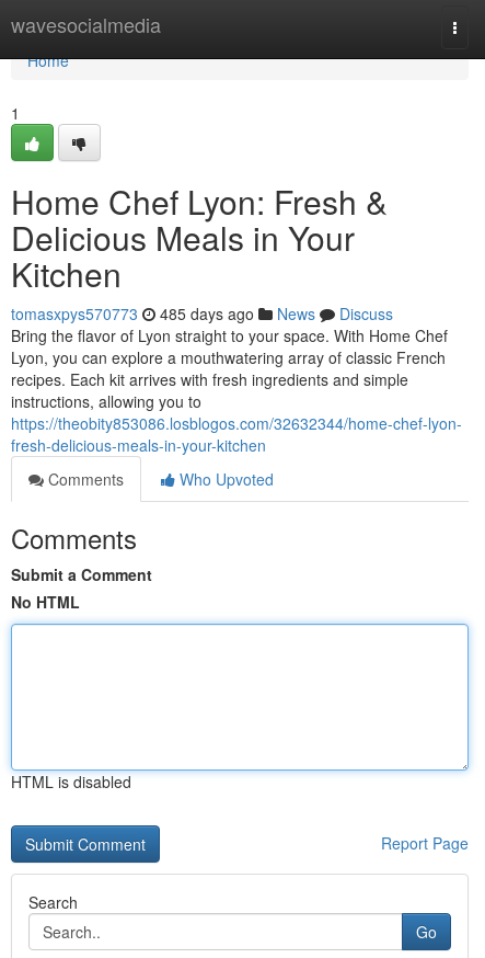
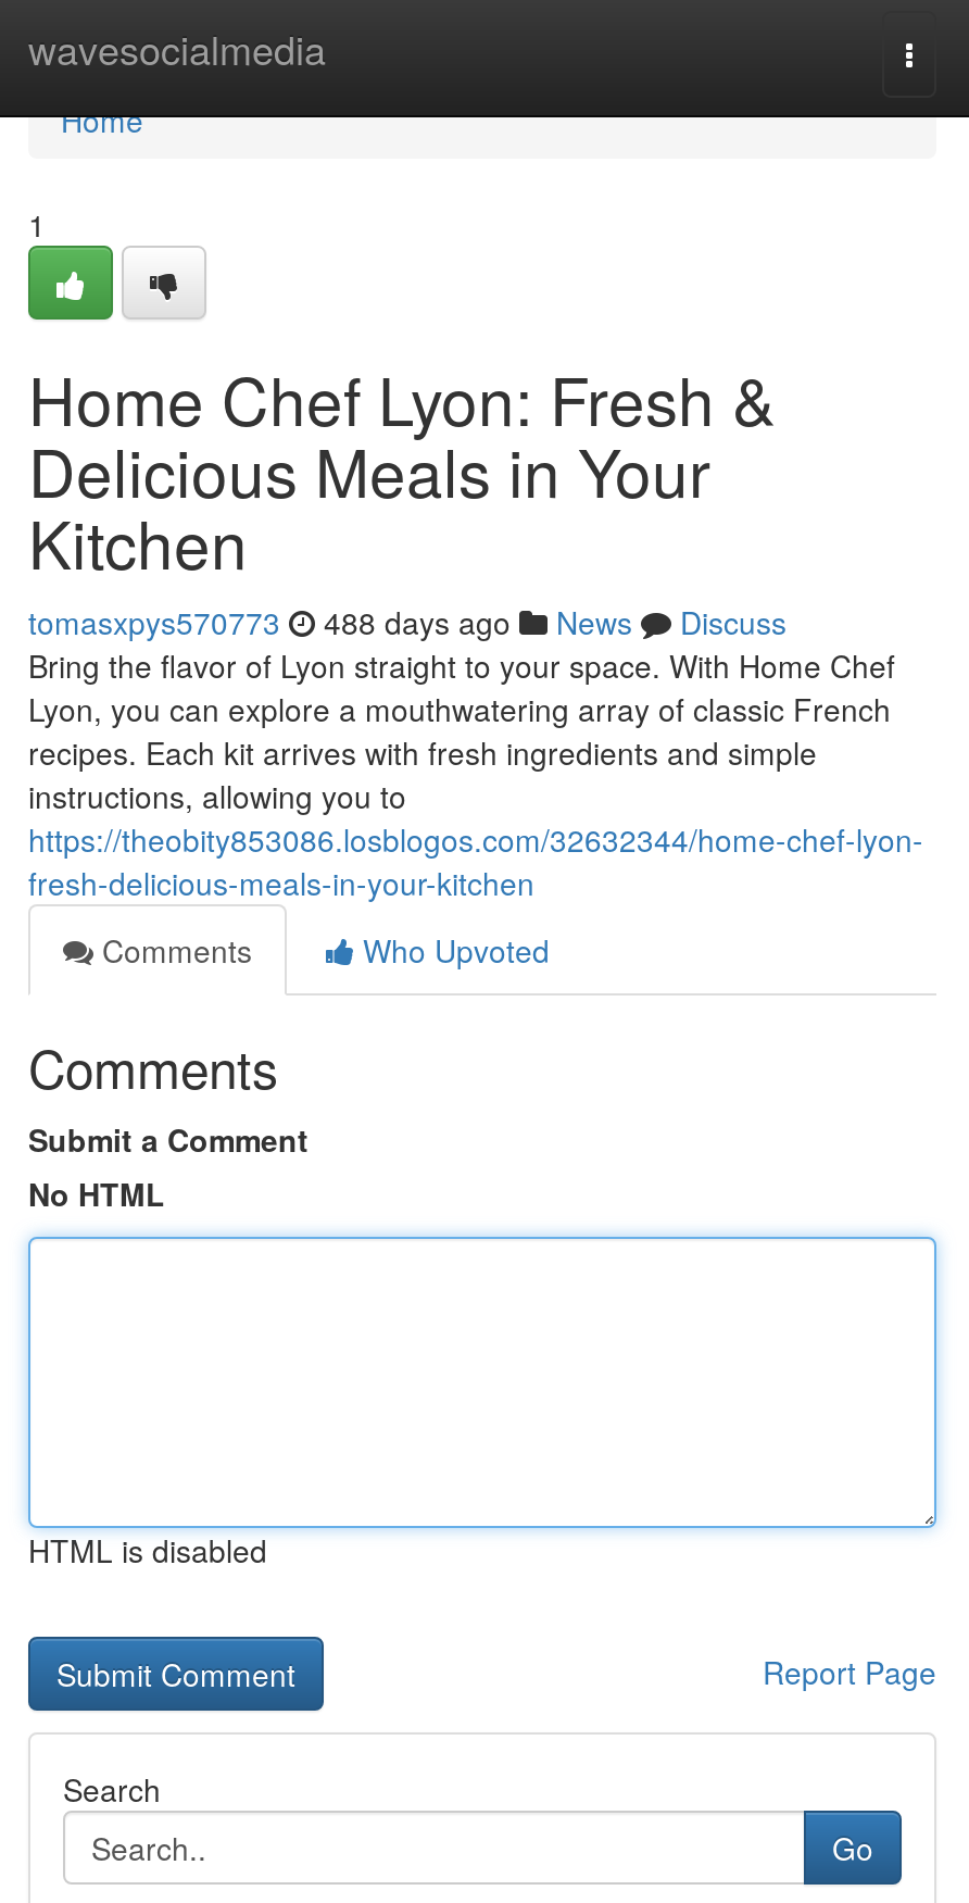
- tomasxpys570773 485 days ago News Discuss
+ tomasxpys570773 488 days ago News Discuss
